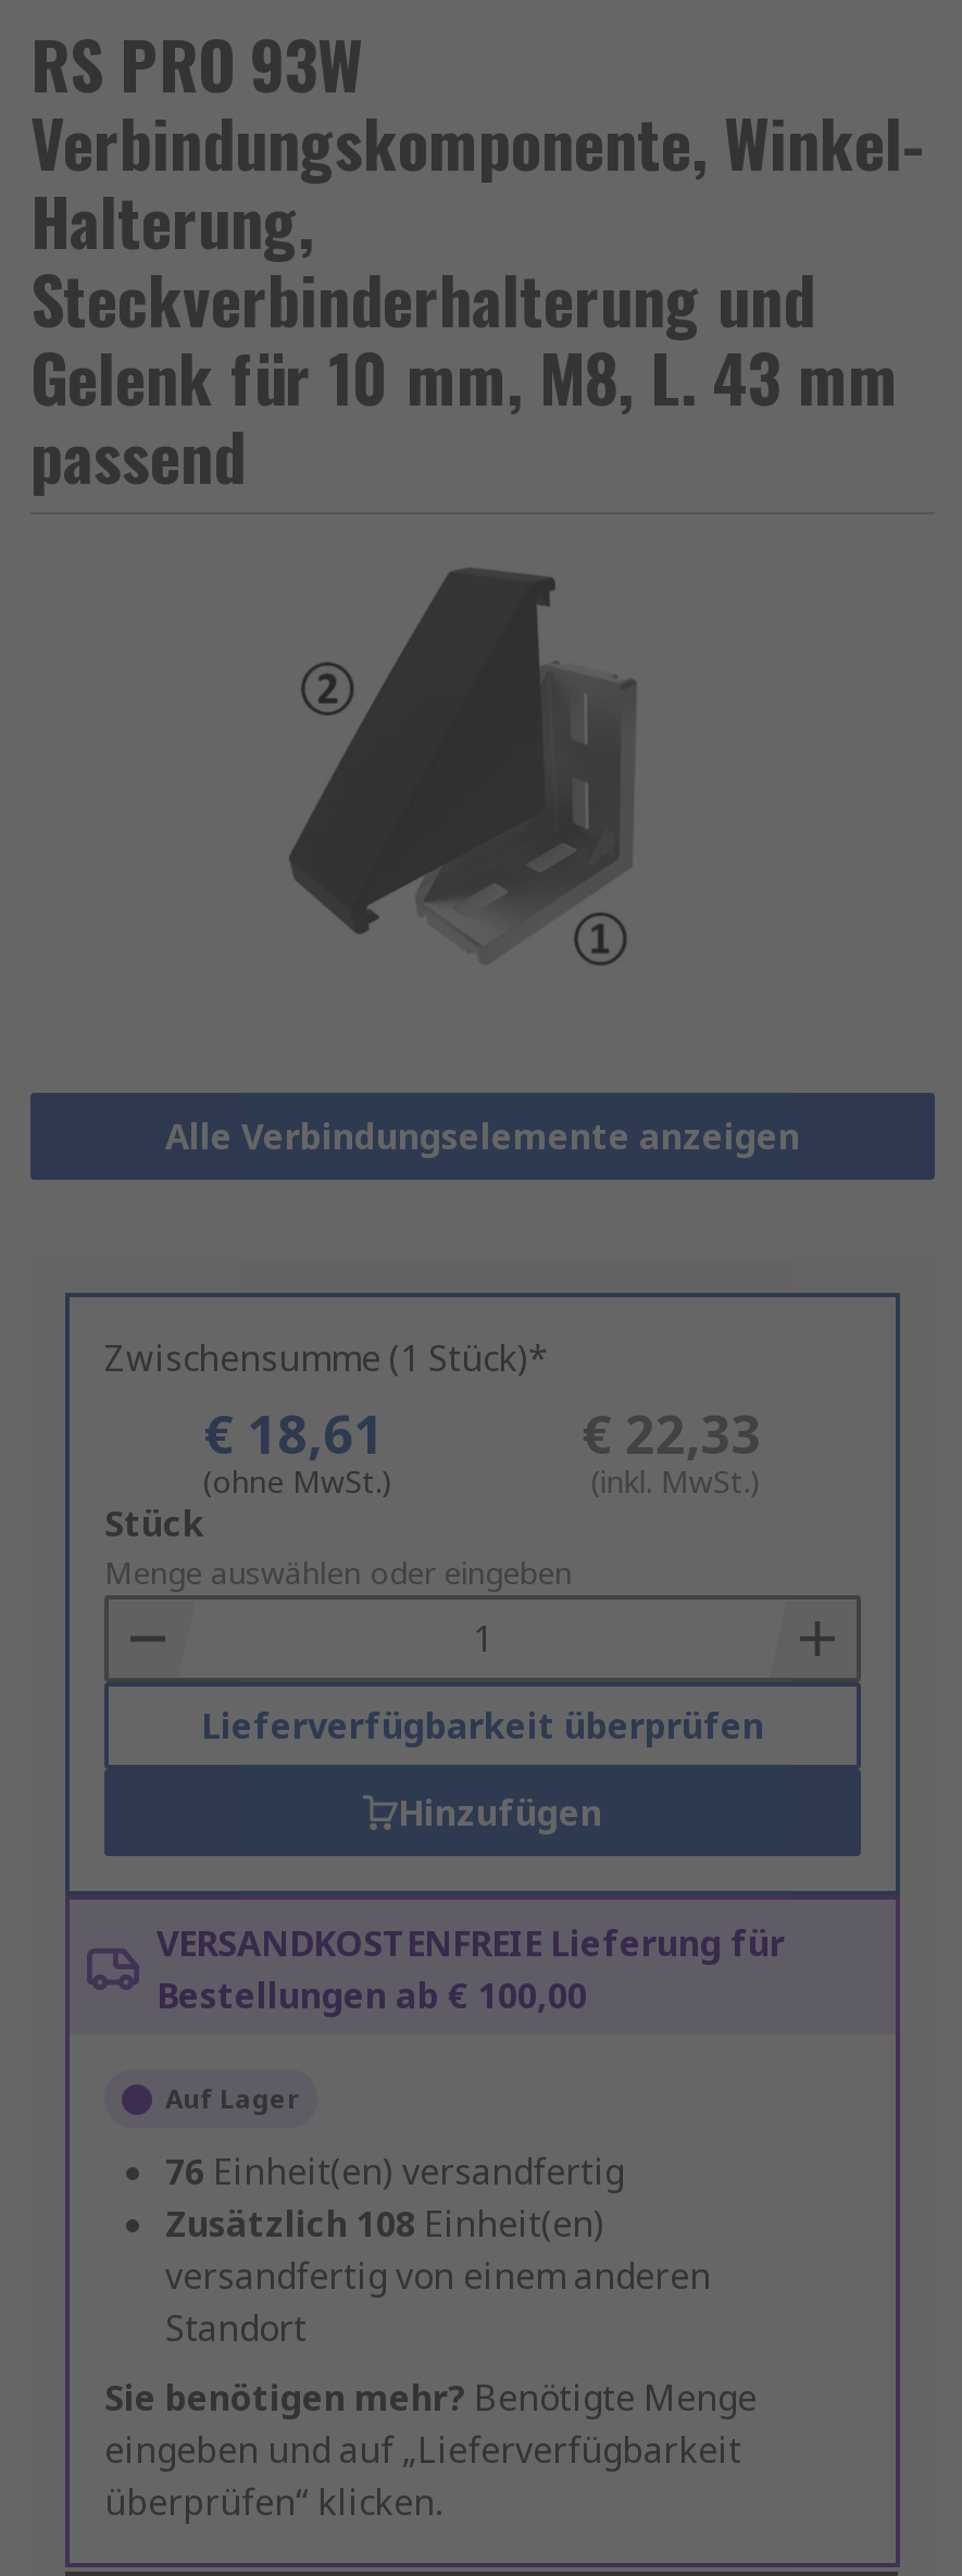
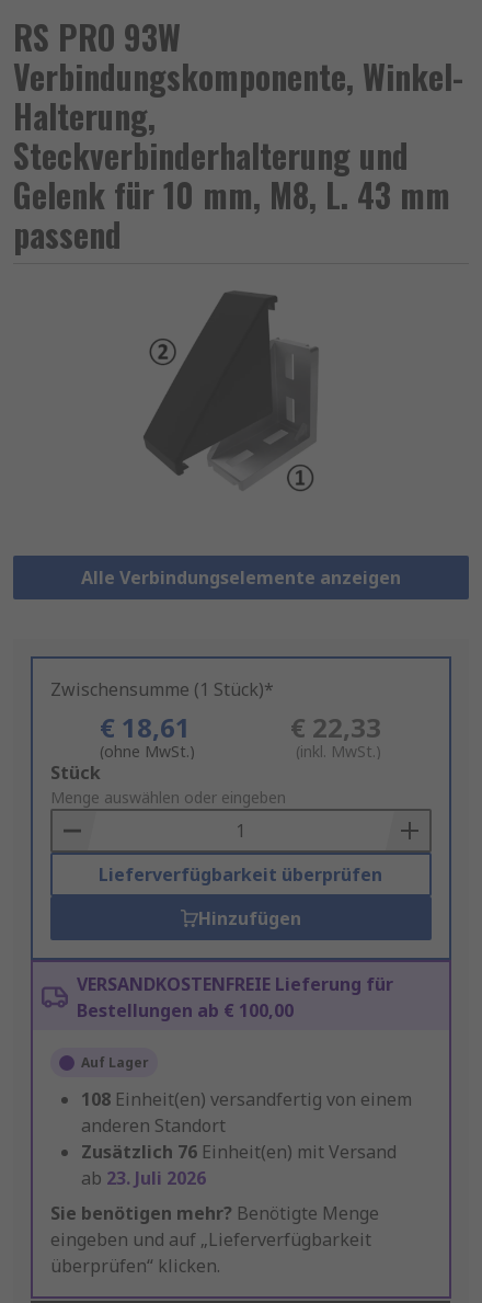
- 76 Einheit(en) versandfertig
- Zusätzlich 108 Einheit(en)
- versandfertig von einem anderen
- Standort
+ 108 Einheit(en) versandfertig von einem
+ anderen Standort
+ Zusätzlich 76 Einheit(en) mit Versand
+ ab 23. Juli 2026
